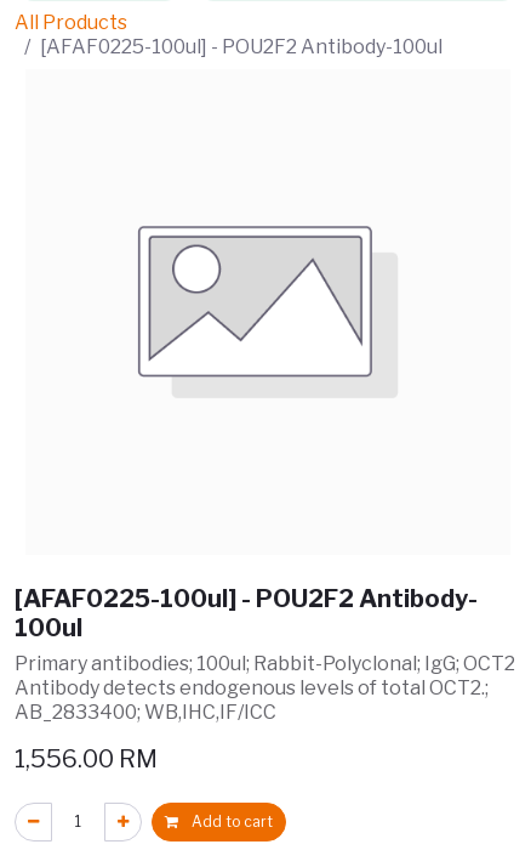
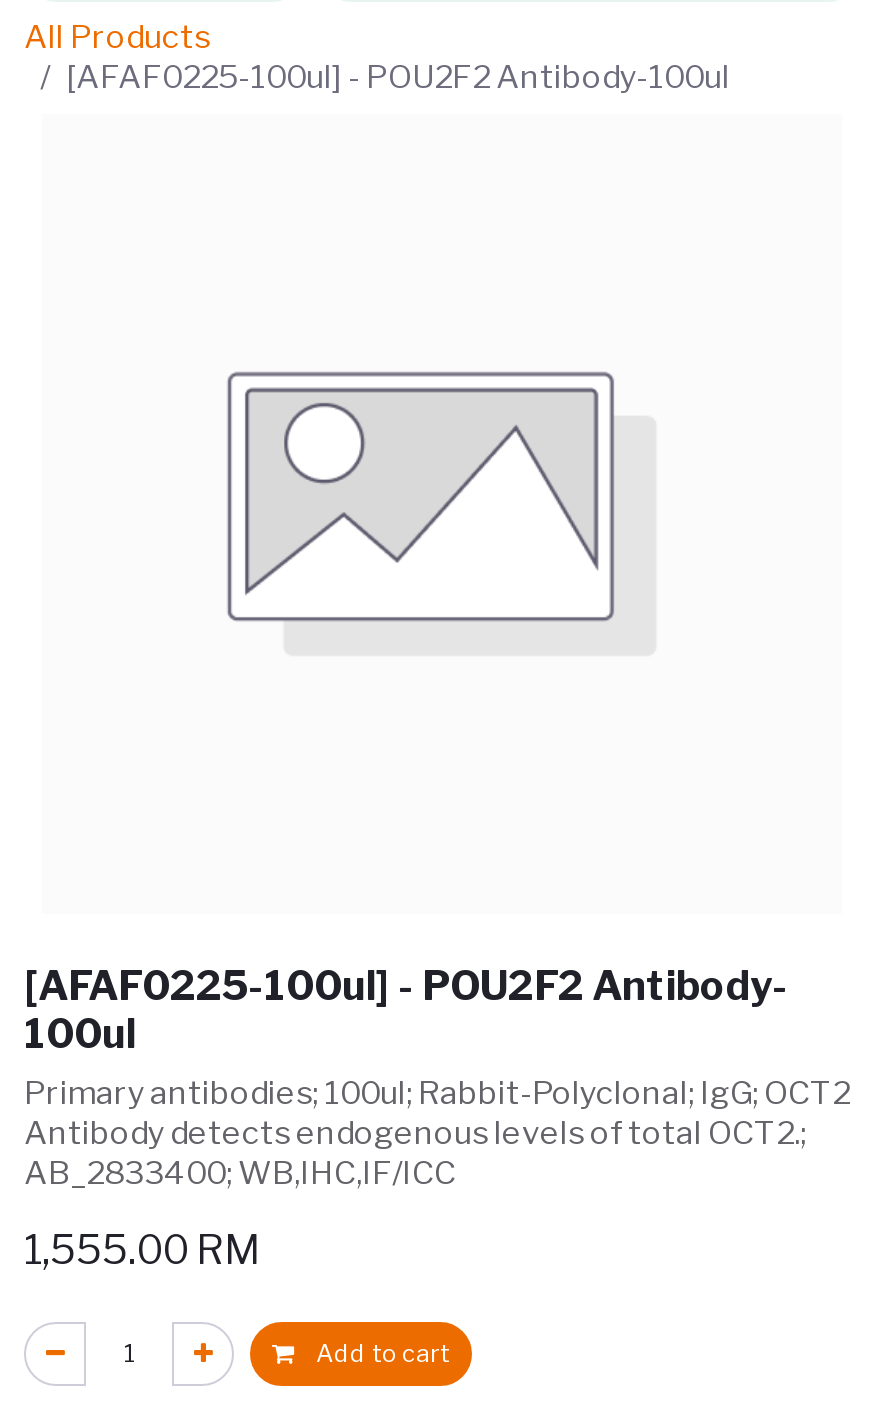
- 1,556.00 RM
+ 1,555.00 RM
